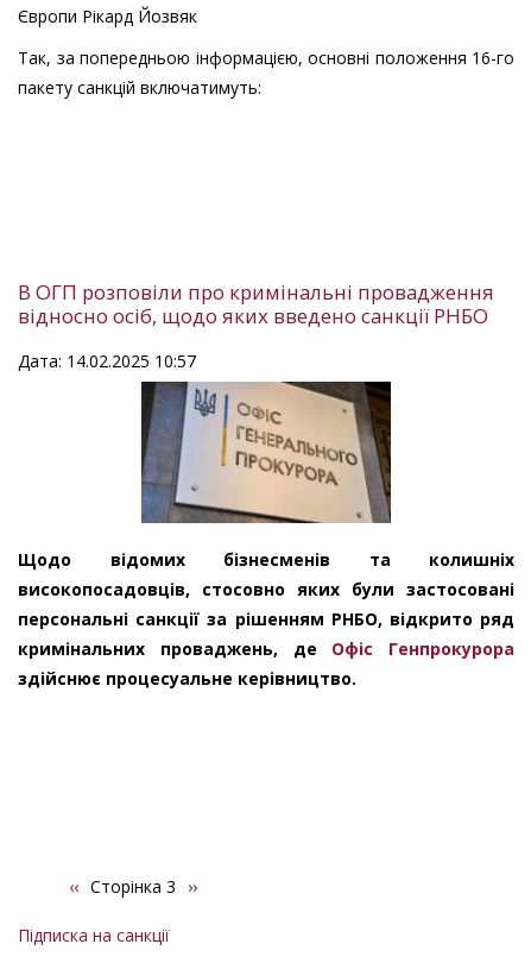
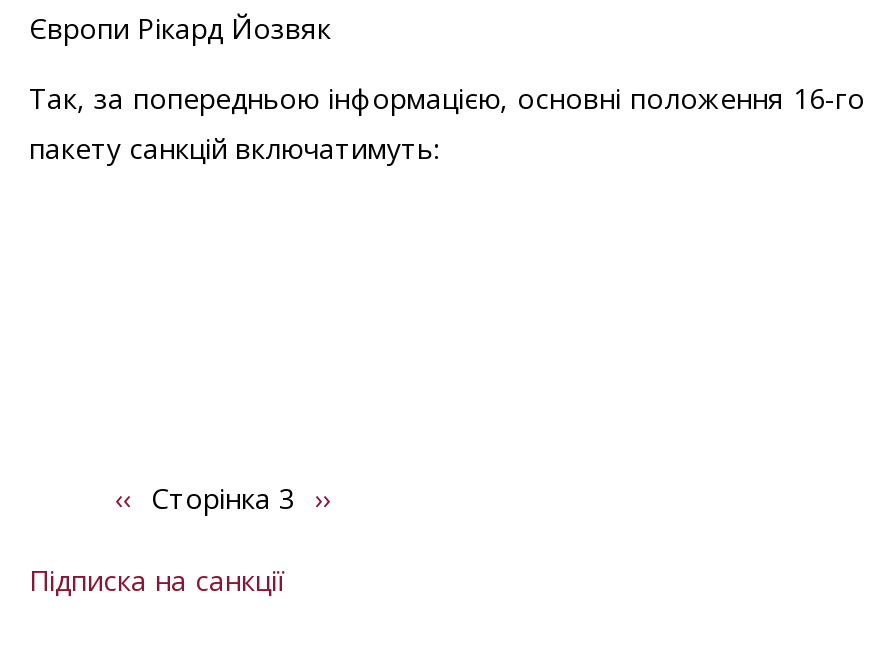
- В ОГП розповіли про кримінальні провадження
- відносно осіб, щодо яких введено санкції РНБО
- Дата: 14.02.2025 10:57

- [image]
- Щодо відомих бізнесменів та колишніх
- високопосадовців, стосовно яких були застосовані
- персональні санкції за рішенням РНБО, відкрито ряд
- кримінальних проваджень, де Офіс Генпрокурора
- здійснює процесуальне керівництво.
